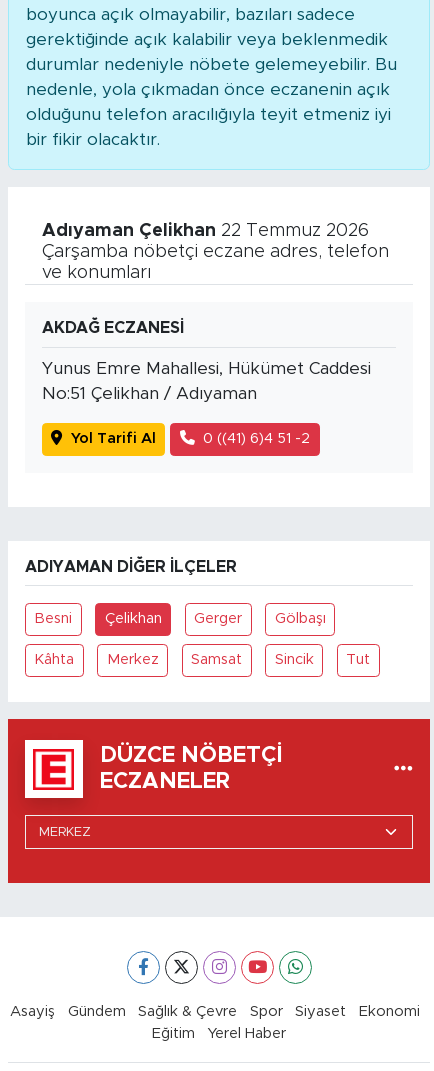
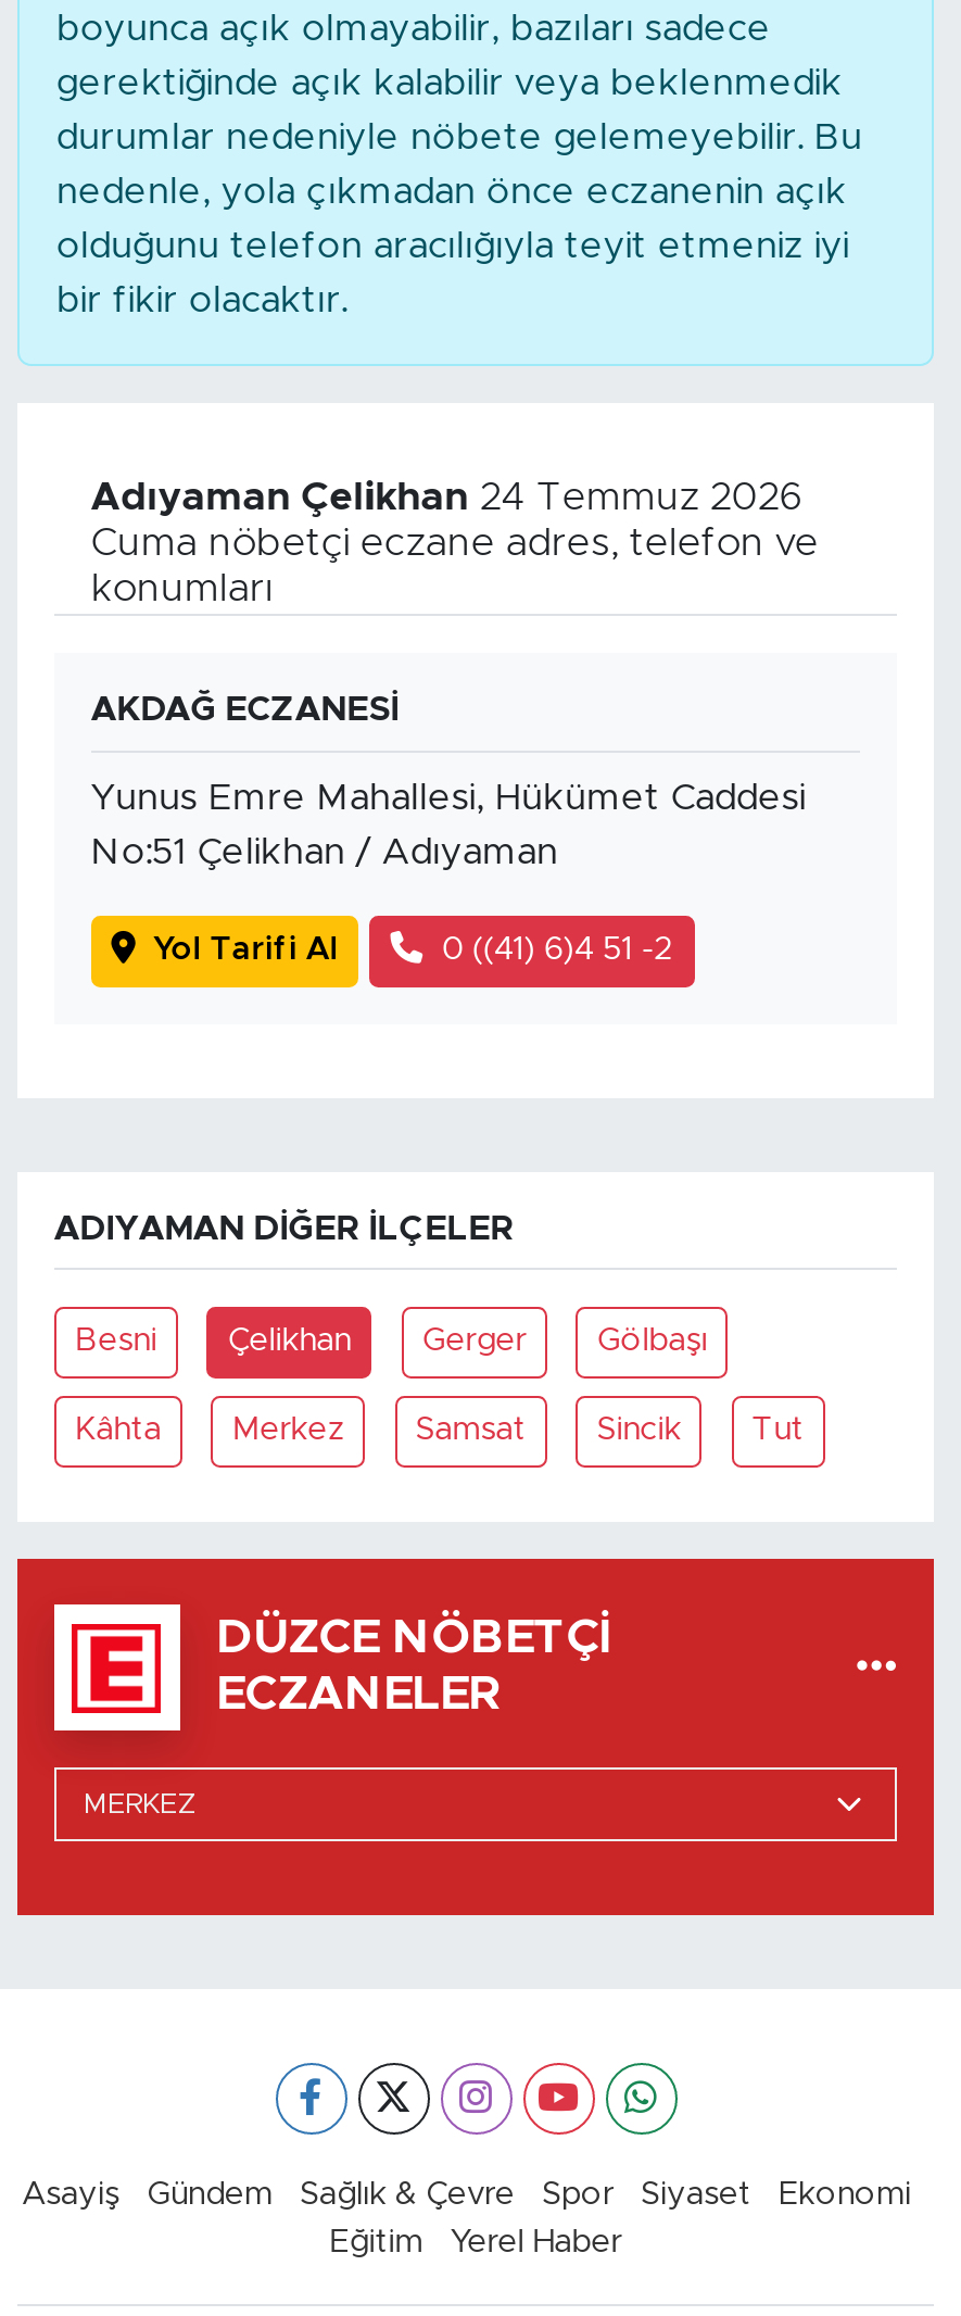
- Adıyaman Çelikhan 22 Temmuz 2026
- Çarşamba nöbetçi eczane adres, telefon
- ve konumları
+ Adıyaman Çelikhan 24 Temmuz 2026
+ Cuma nöbetçi eczane adres, telefon ve
+ konumları
